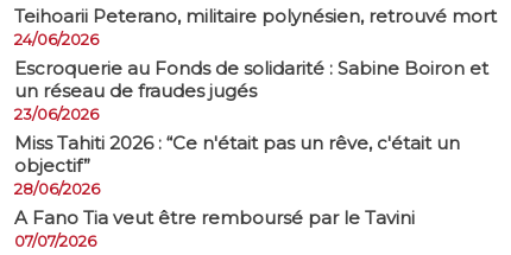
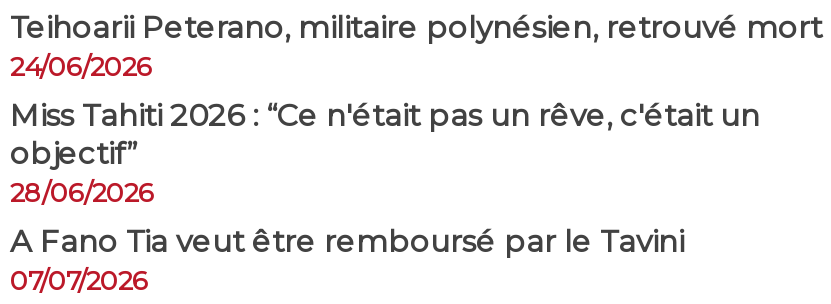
- Escroquerie au Fonds de solidarité : Sabine Boiron et
- un réseau de fraudes jugés
- 23/06/2026
